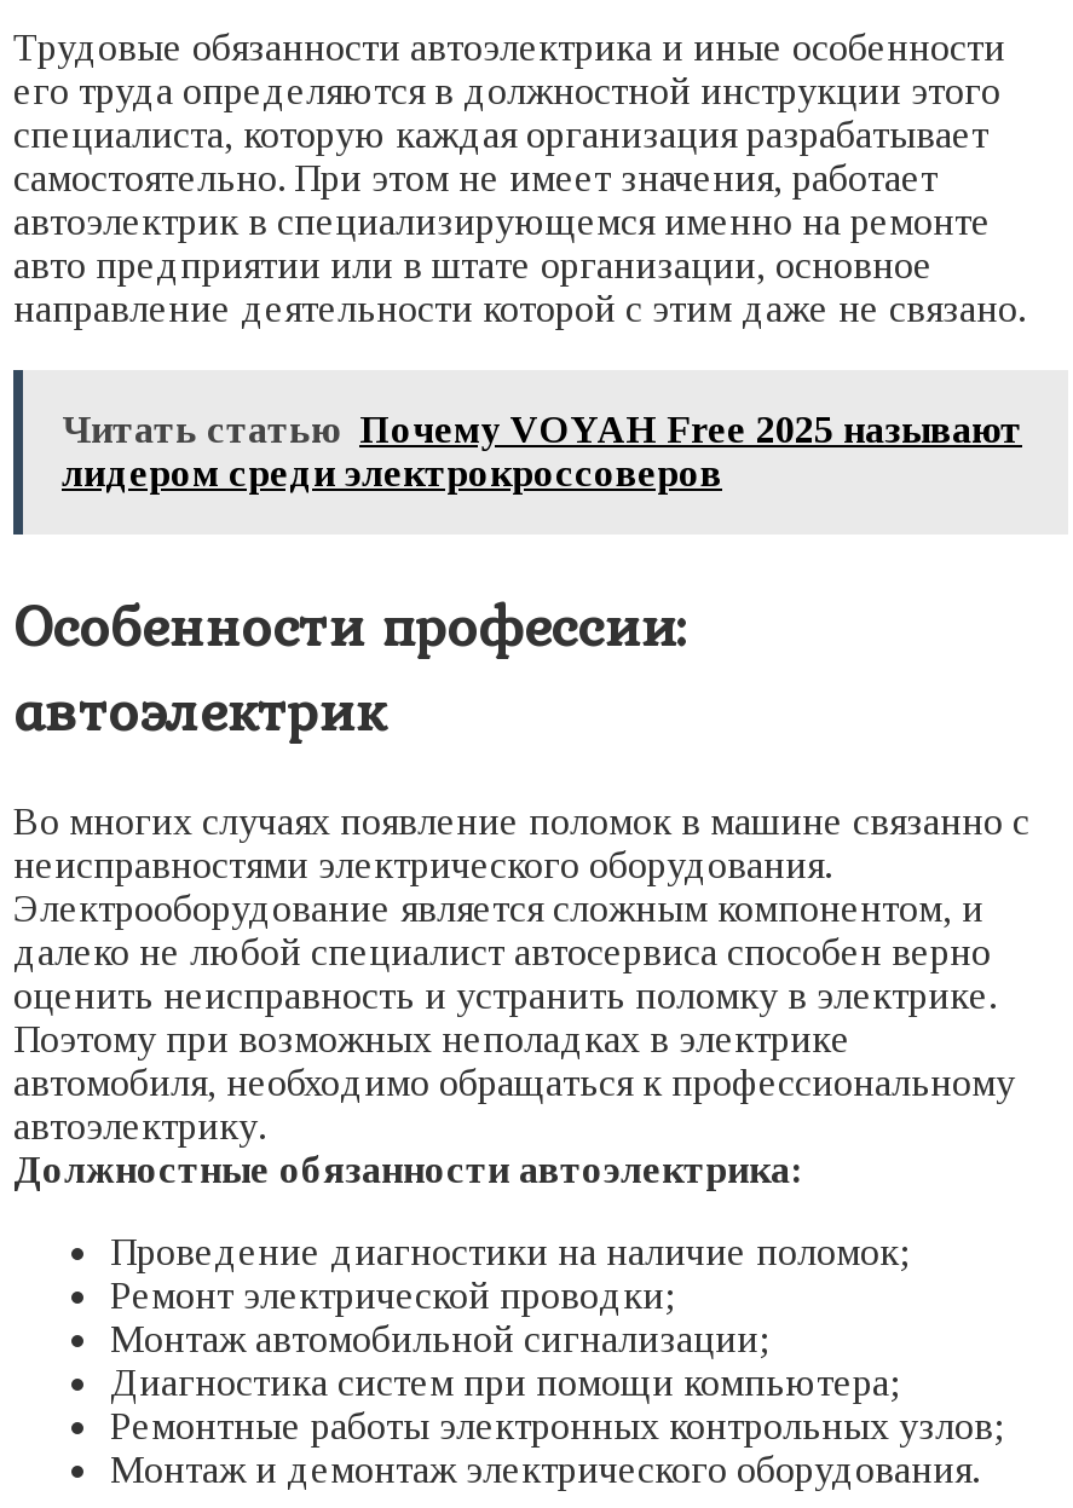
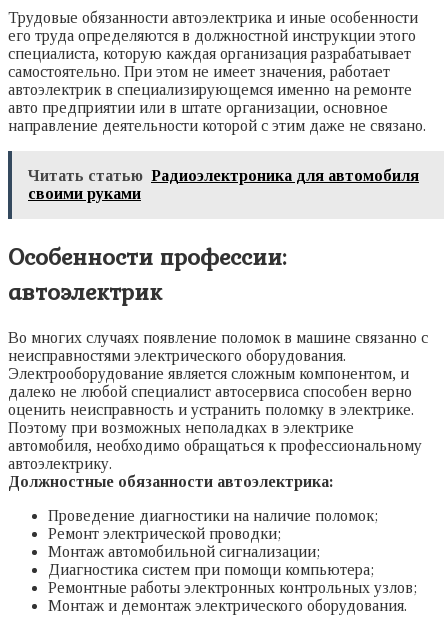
- Читать статью Почему VOYAH Free 2025 называют
- лидером среди электрокроссоверов
+ Читать статью Радиоэлектроника для автомобиля
+ своими руками
